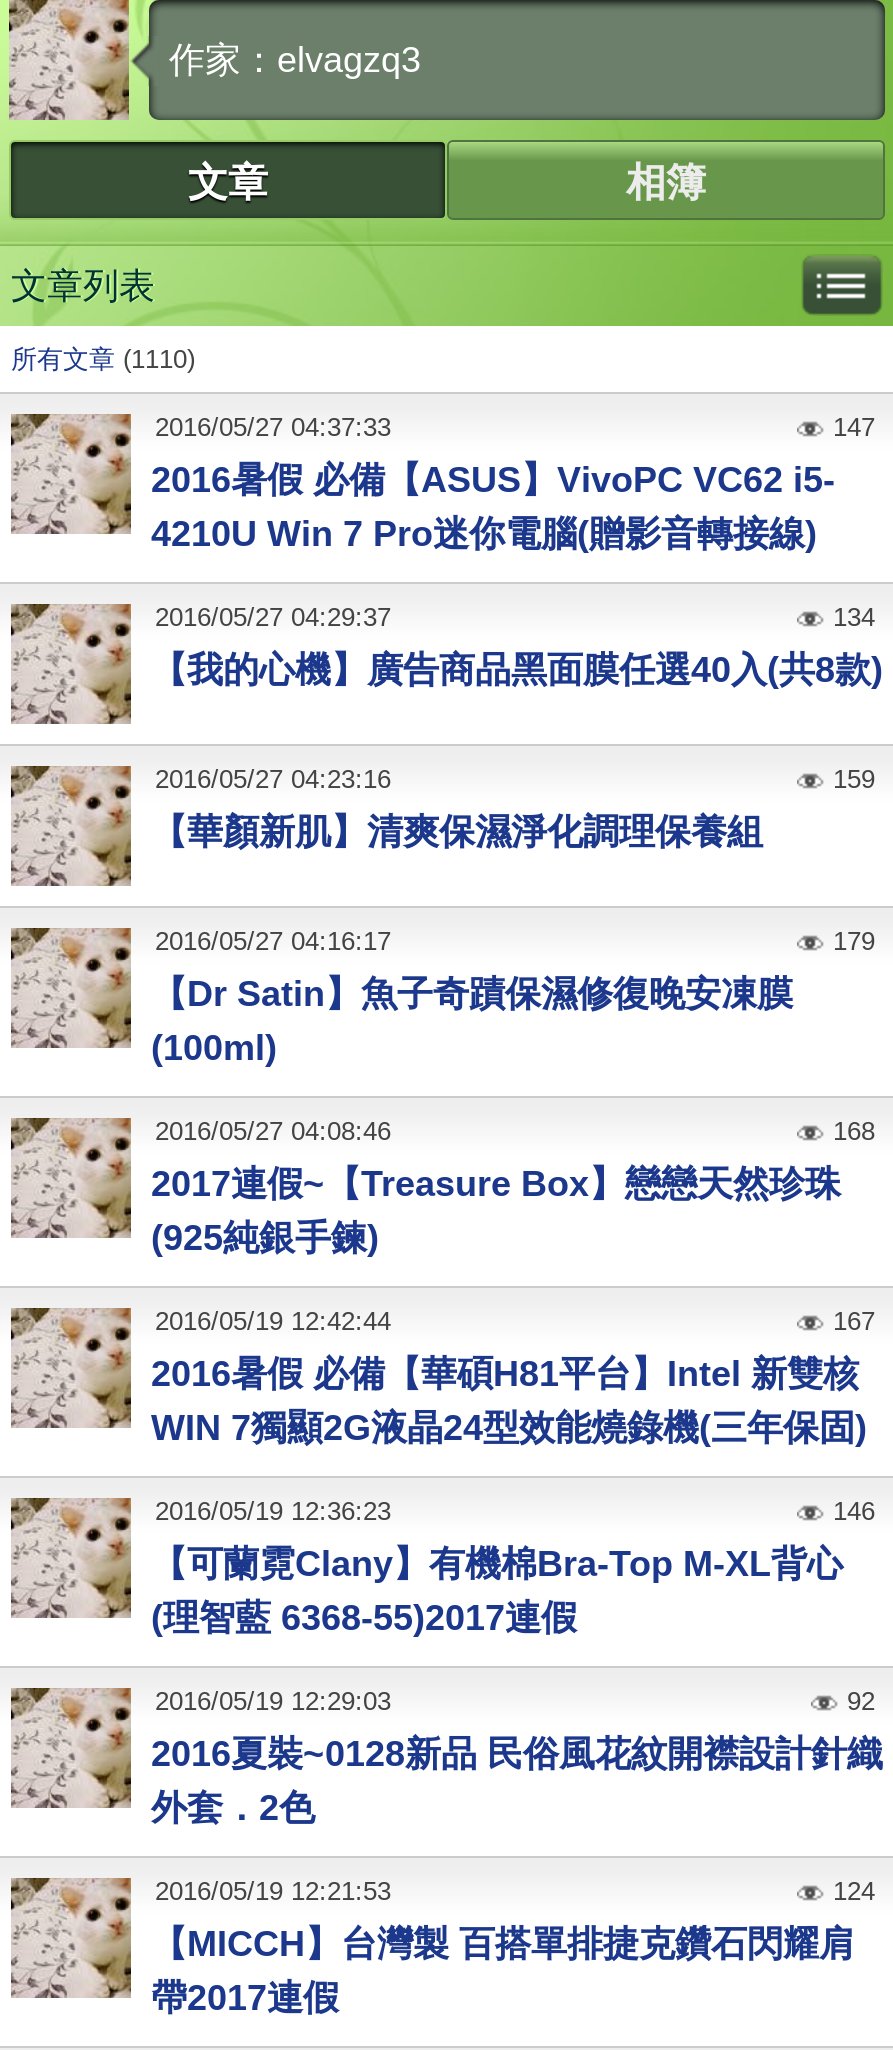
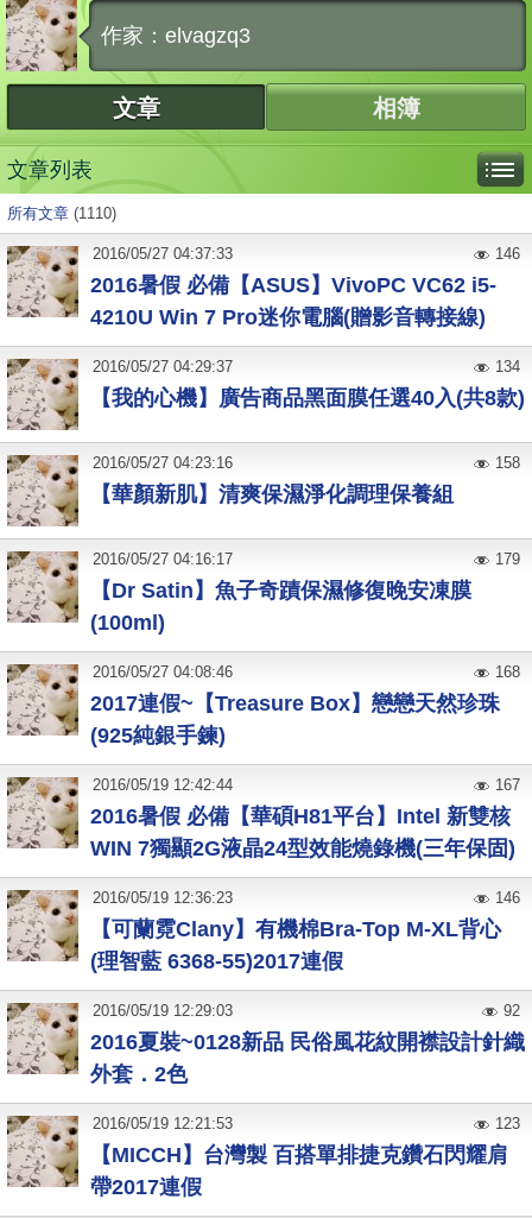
- 147
+ 146

- 159
+ 158

- 124
+ 123
